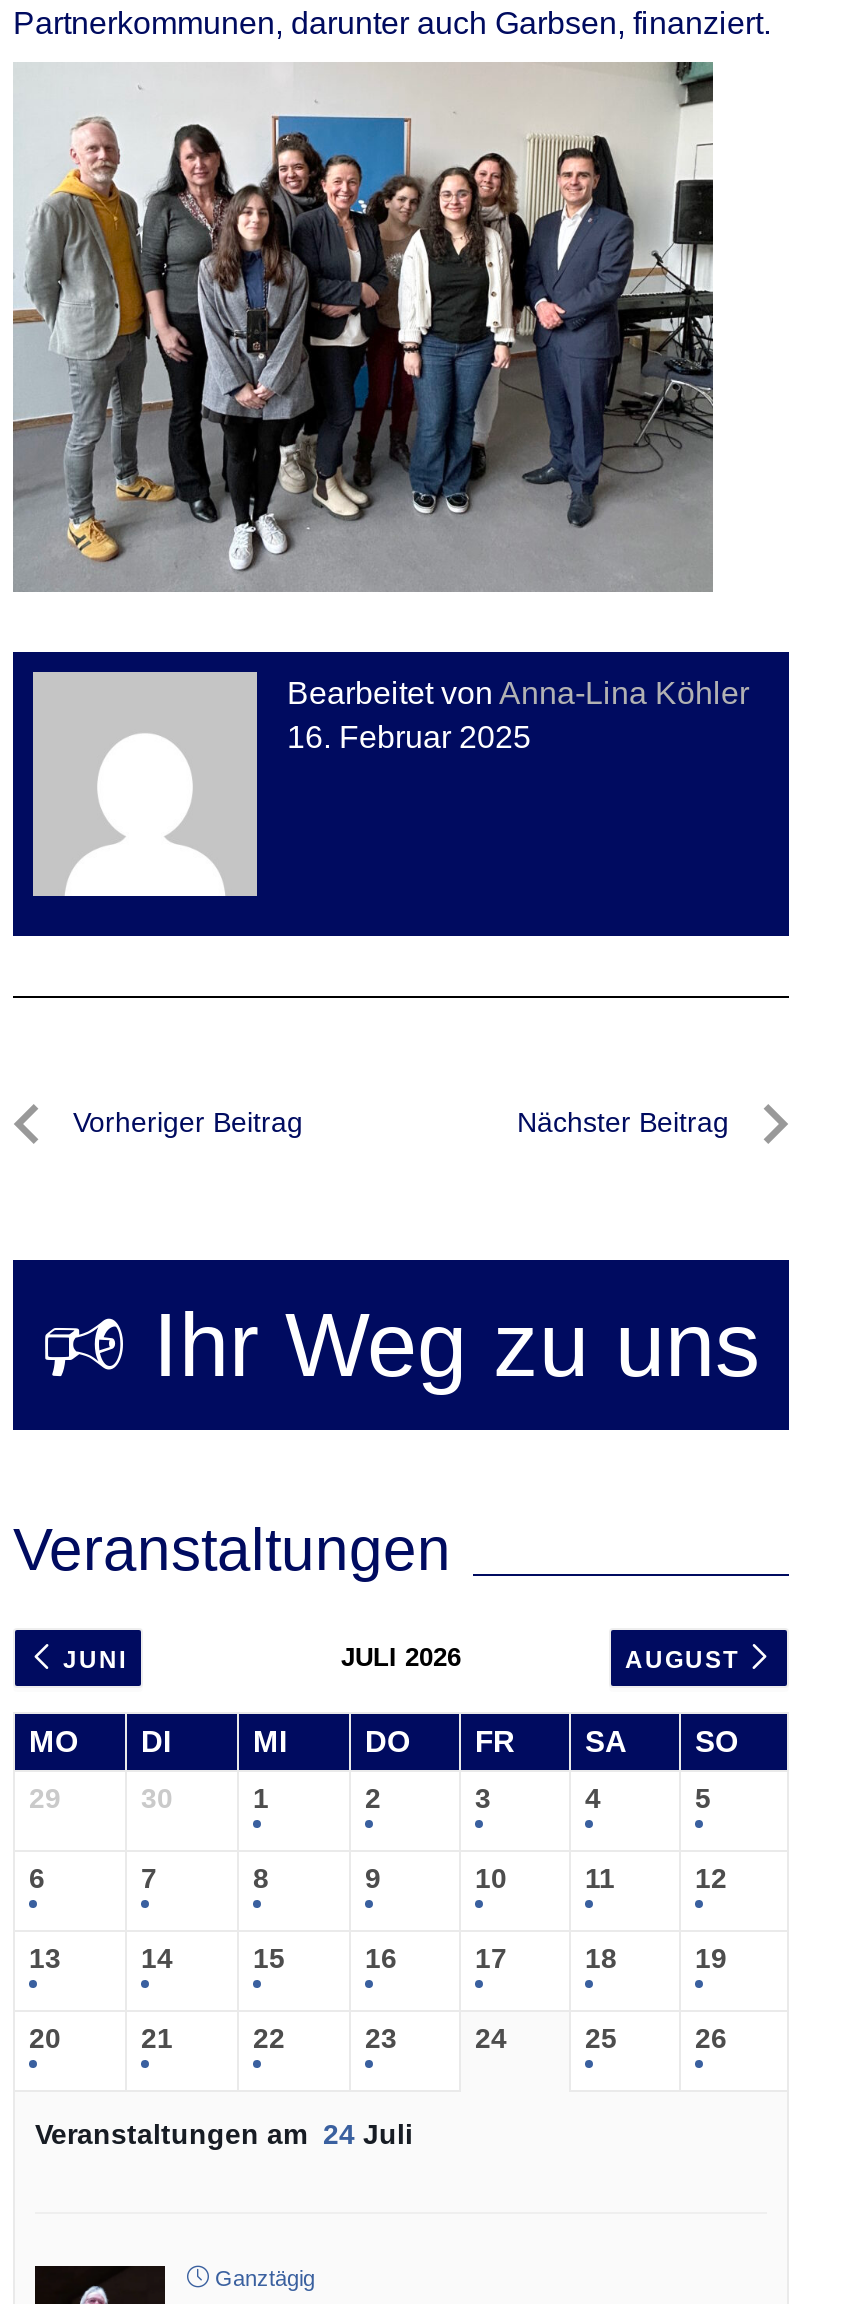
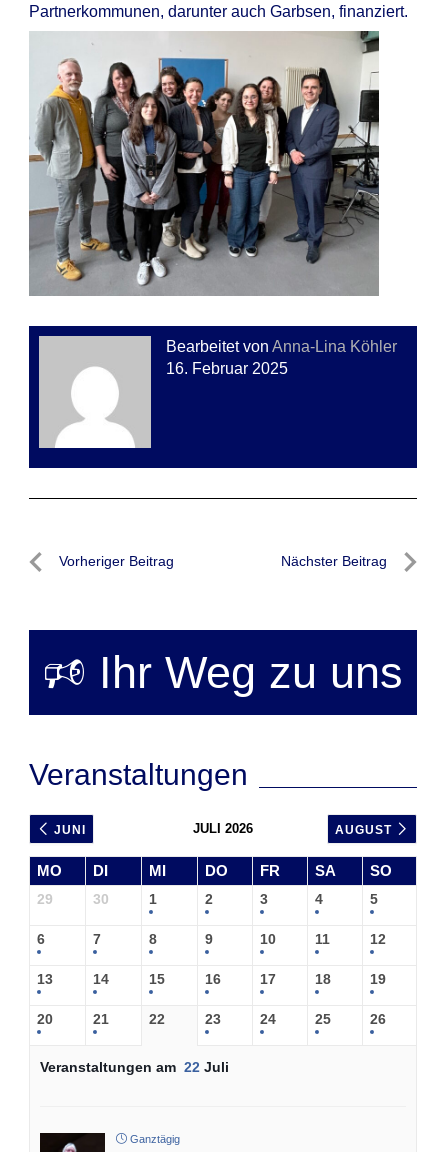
- Veranstaltungen am 24 Juli
+ Veranstaltungen am 22 Juli
